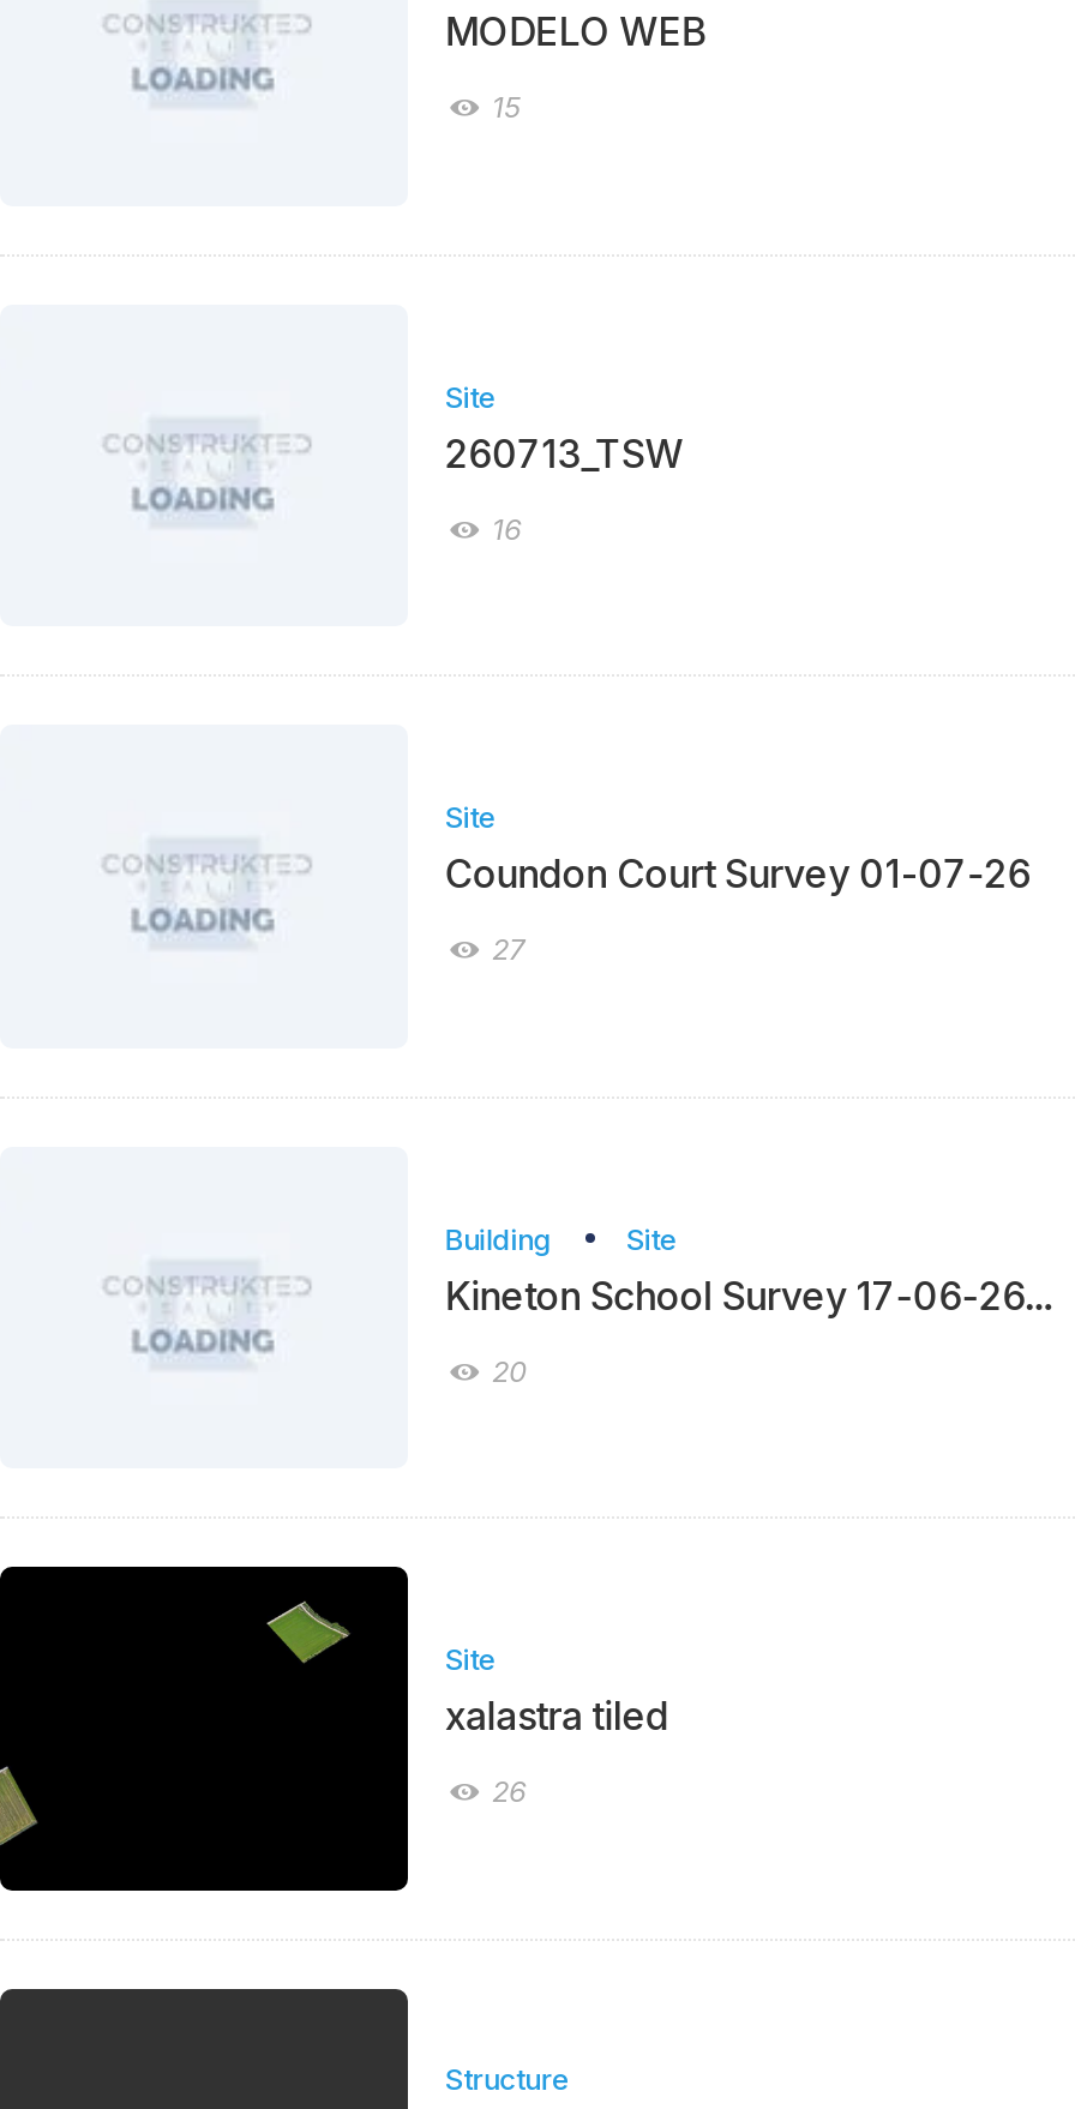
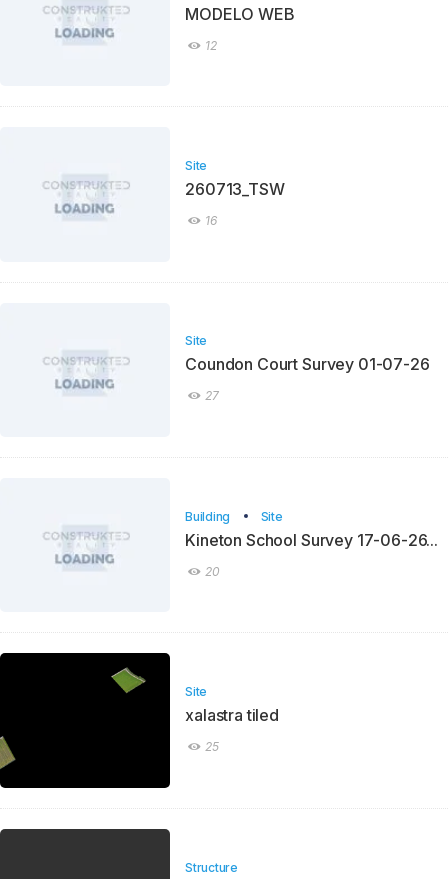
- 15
+ 12

- 26
+ 25
